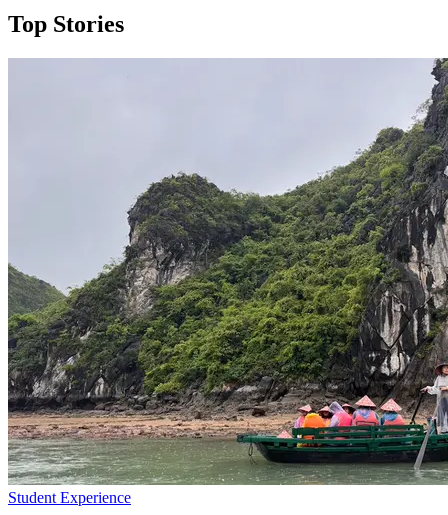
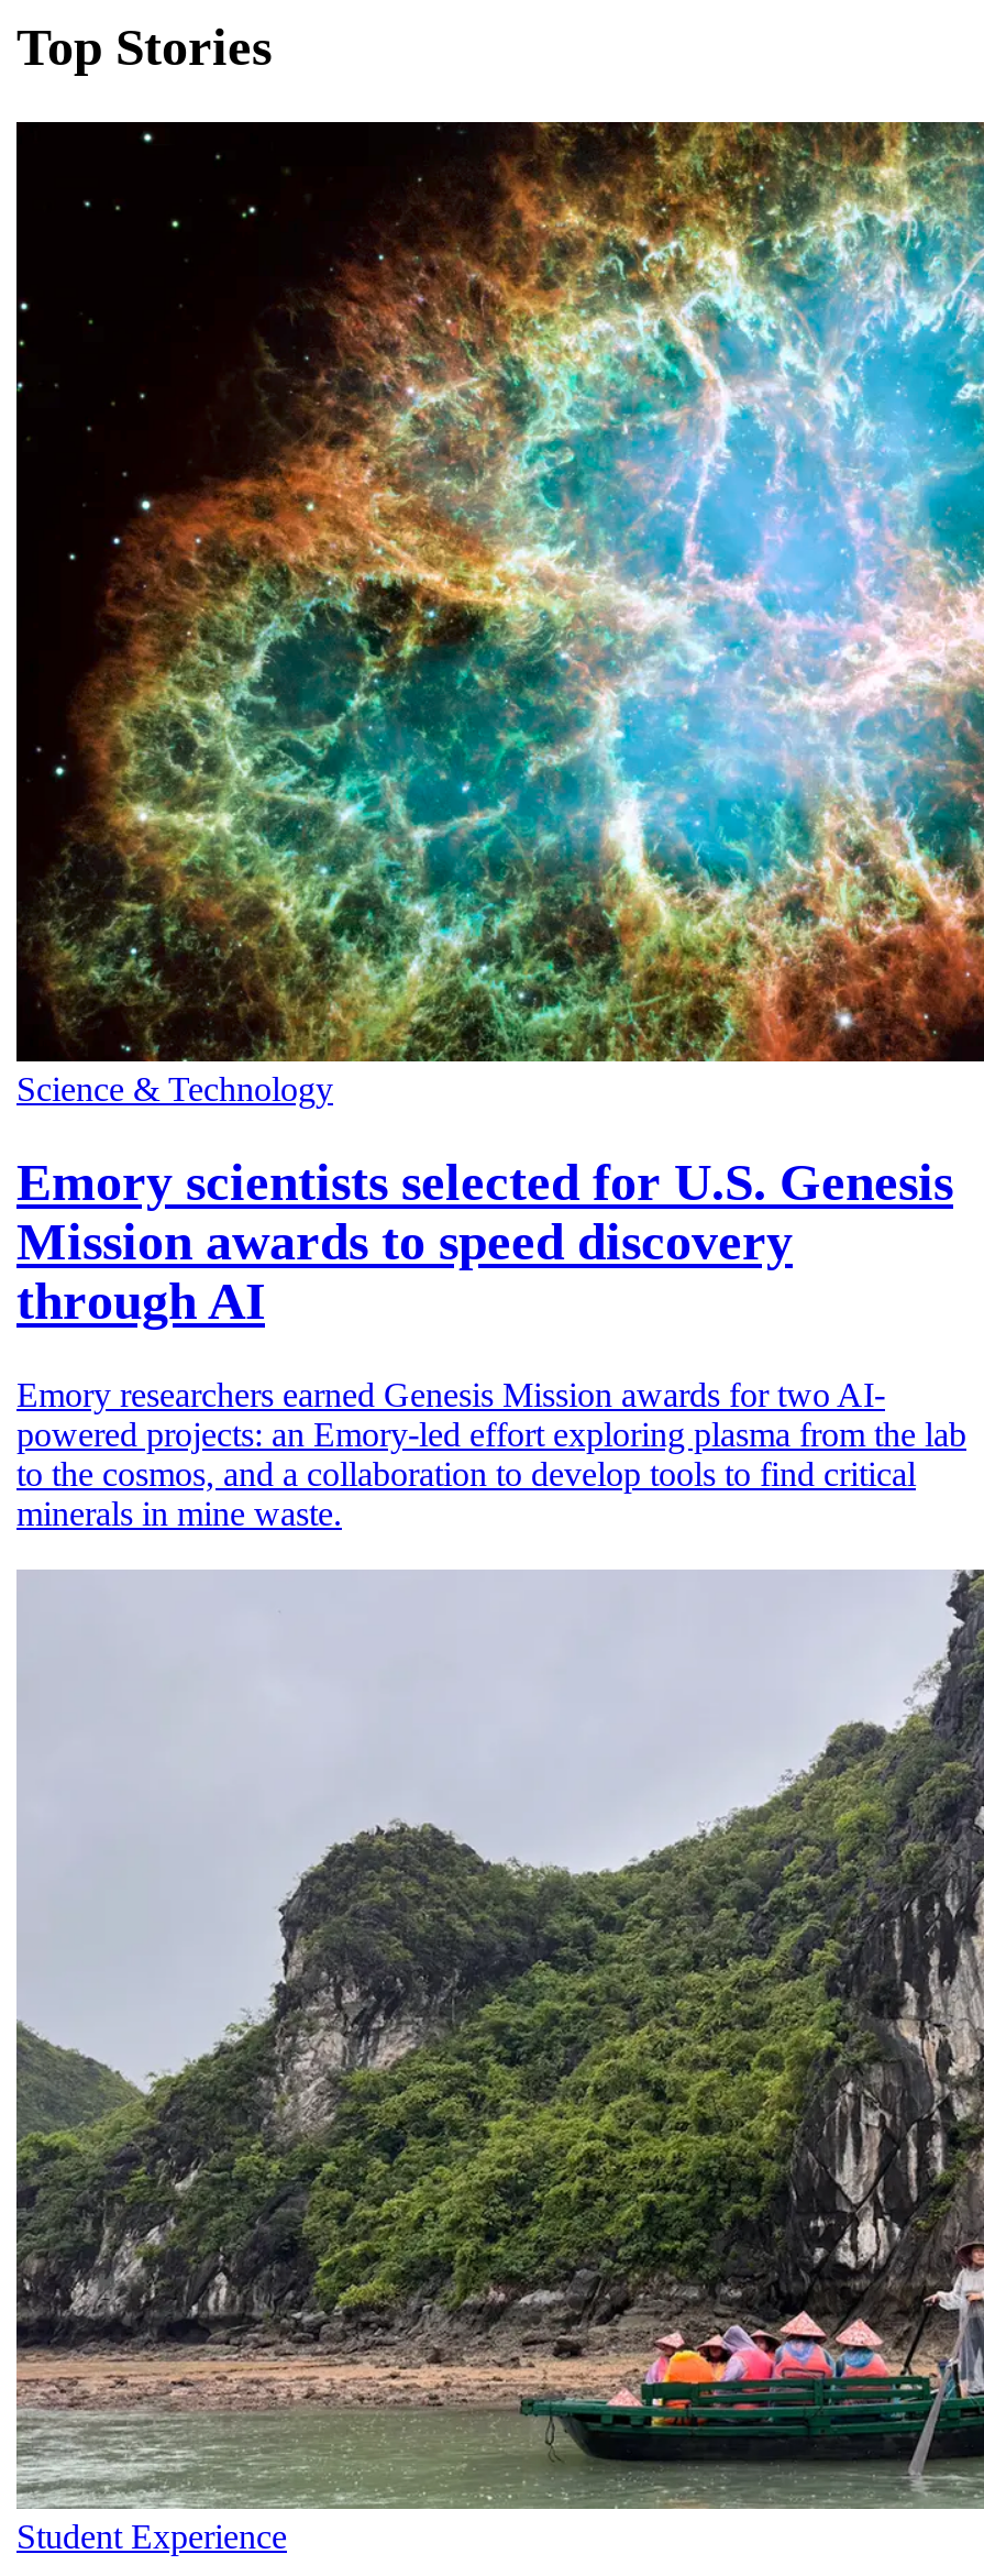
+ [image]
+ Science & Technology
+ Emory scientists selected for U.S. Genesis
+ Mission awards to speed discovery
+ through AI
+ Emory researchers earned Genesis Mission awards for two AI-
+ powered projects: an Emory-led effort exploring plasma from the lab
+ to the cosmos, and a collaboration to develop tools to find critical
+ minerals in mine waste.
